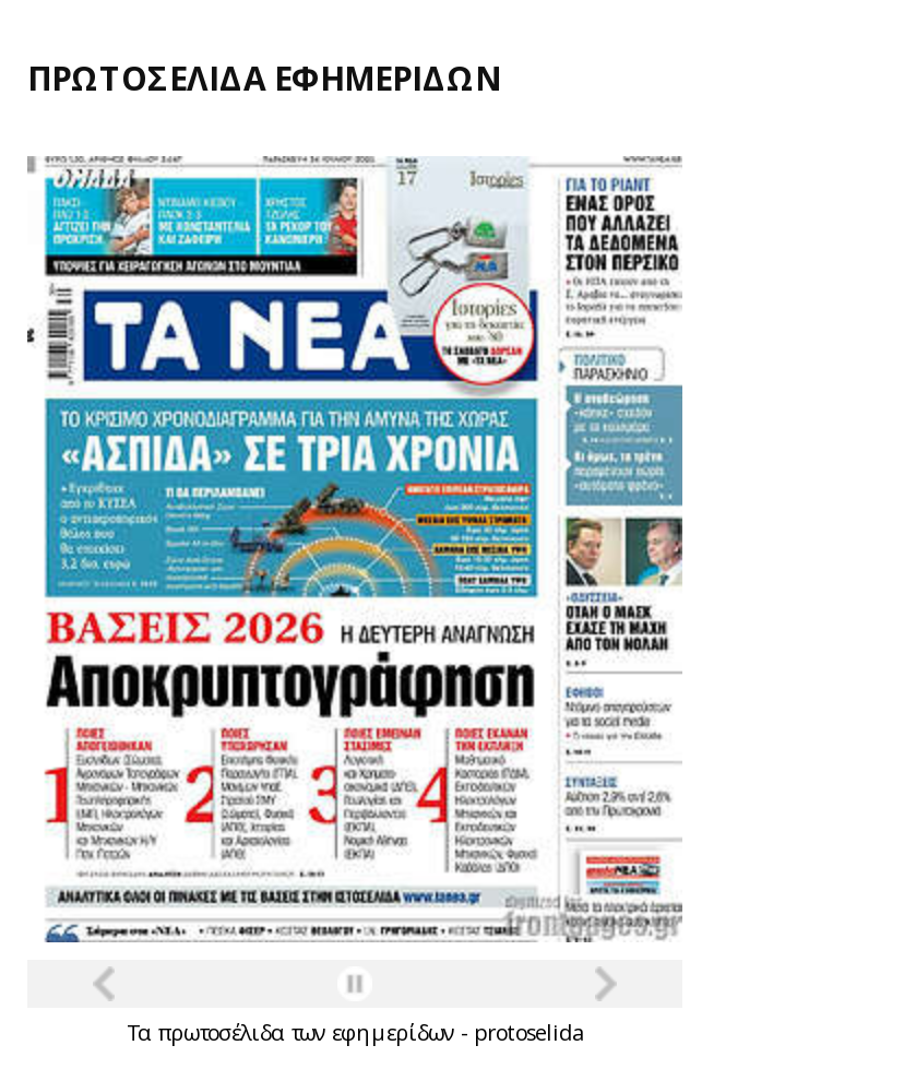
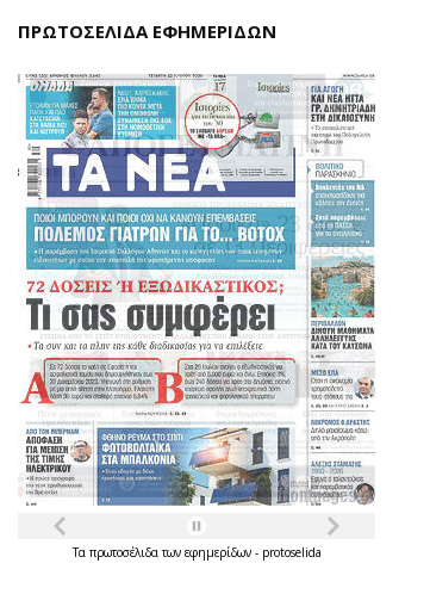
- [image]
+ [image]
